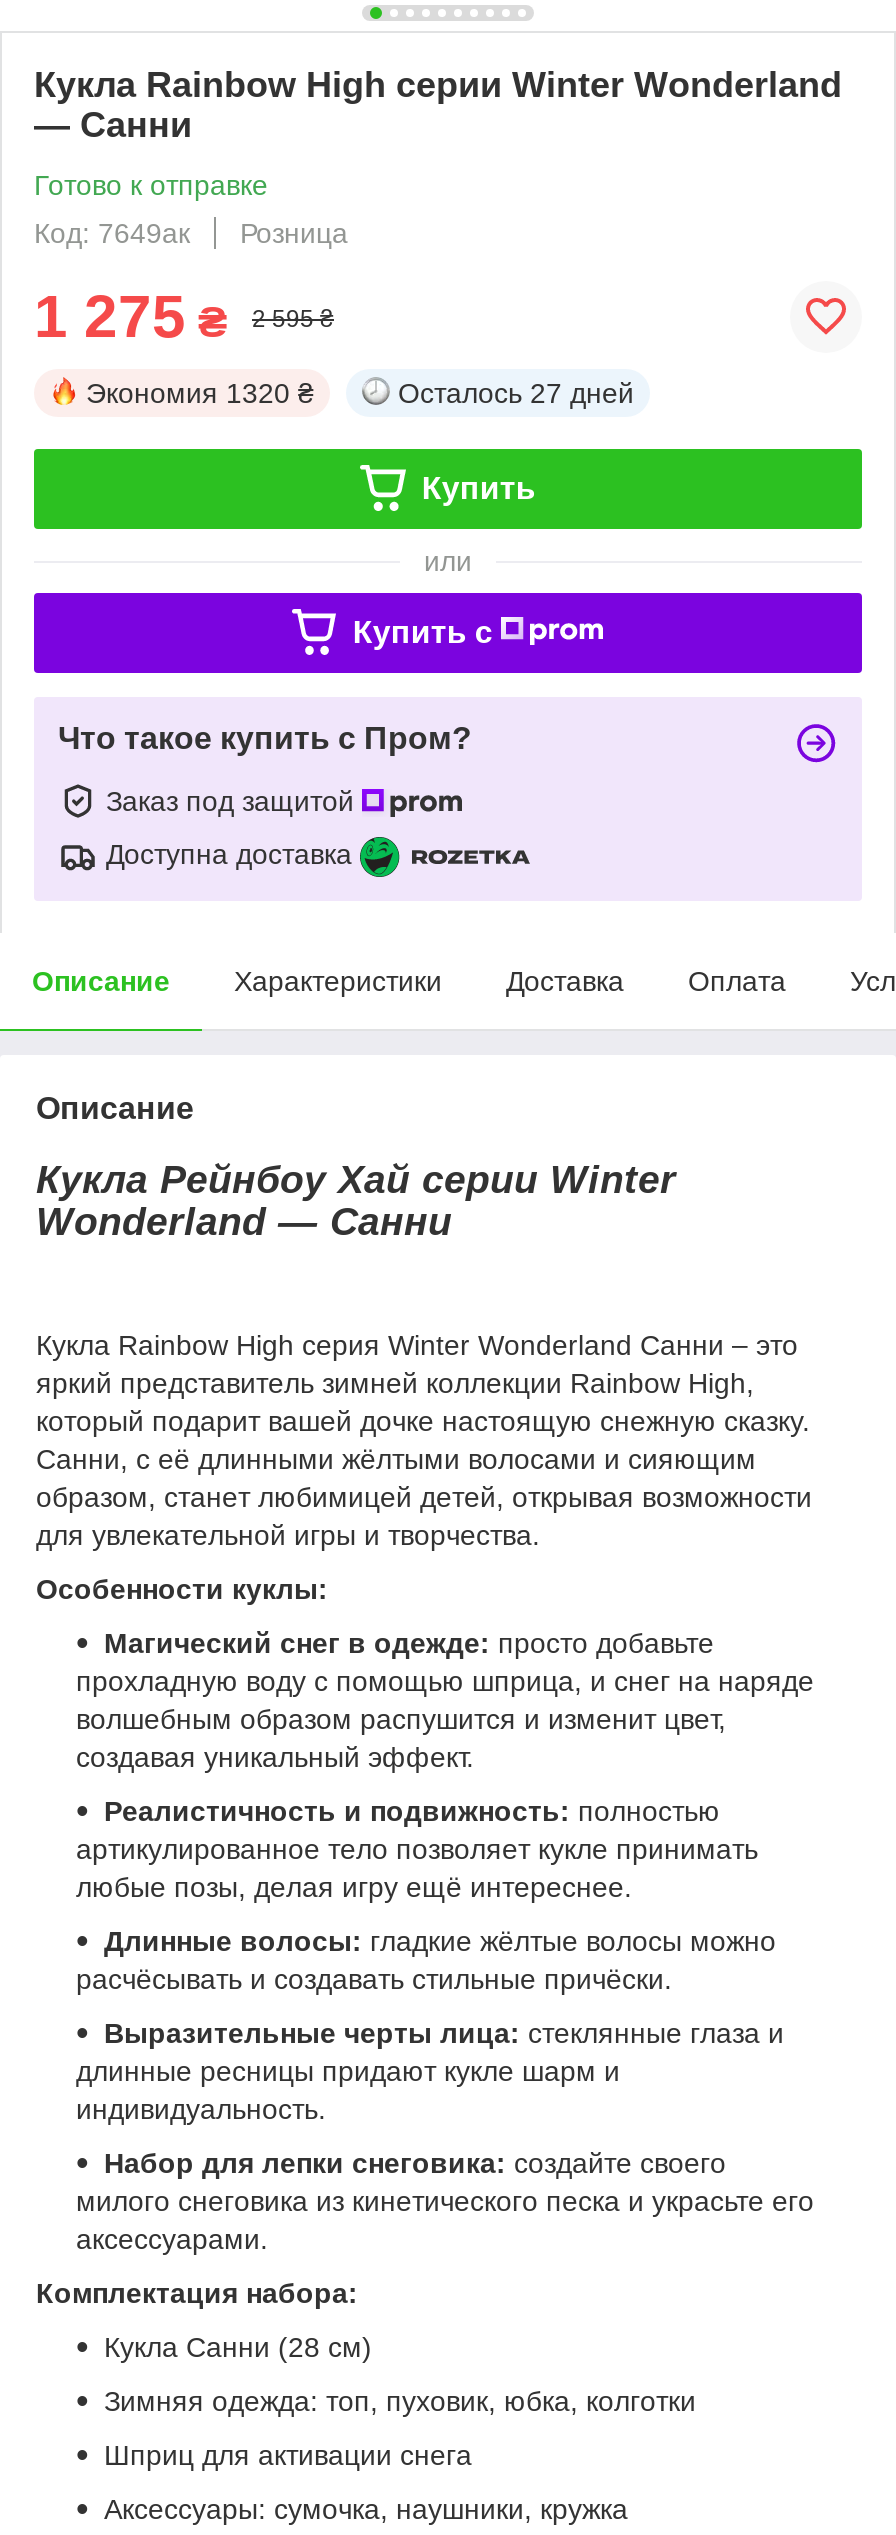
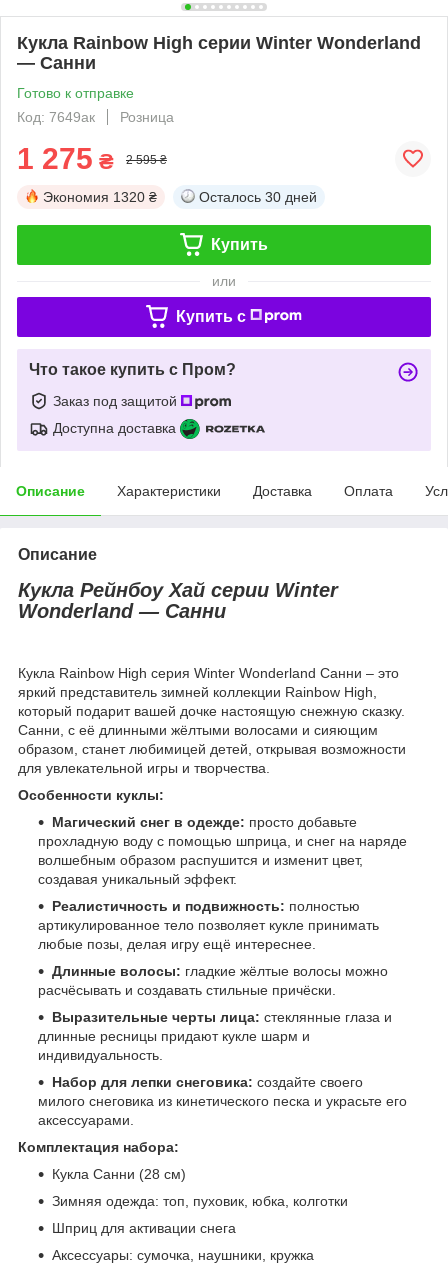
- Осталось 27 дней
+ Осталось 30 дней
